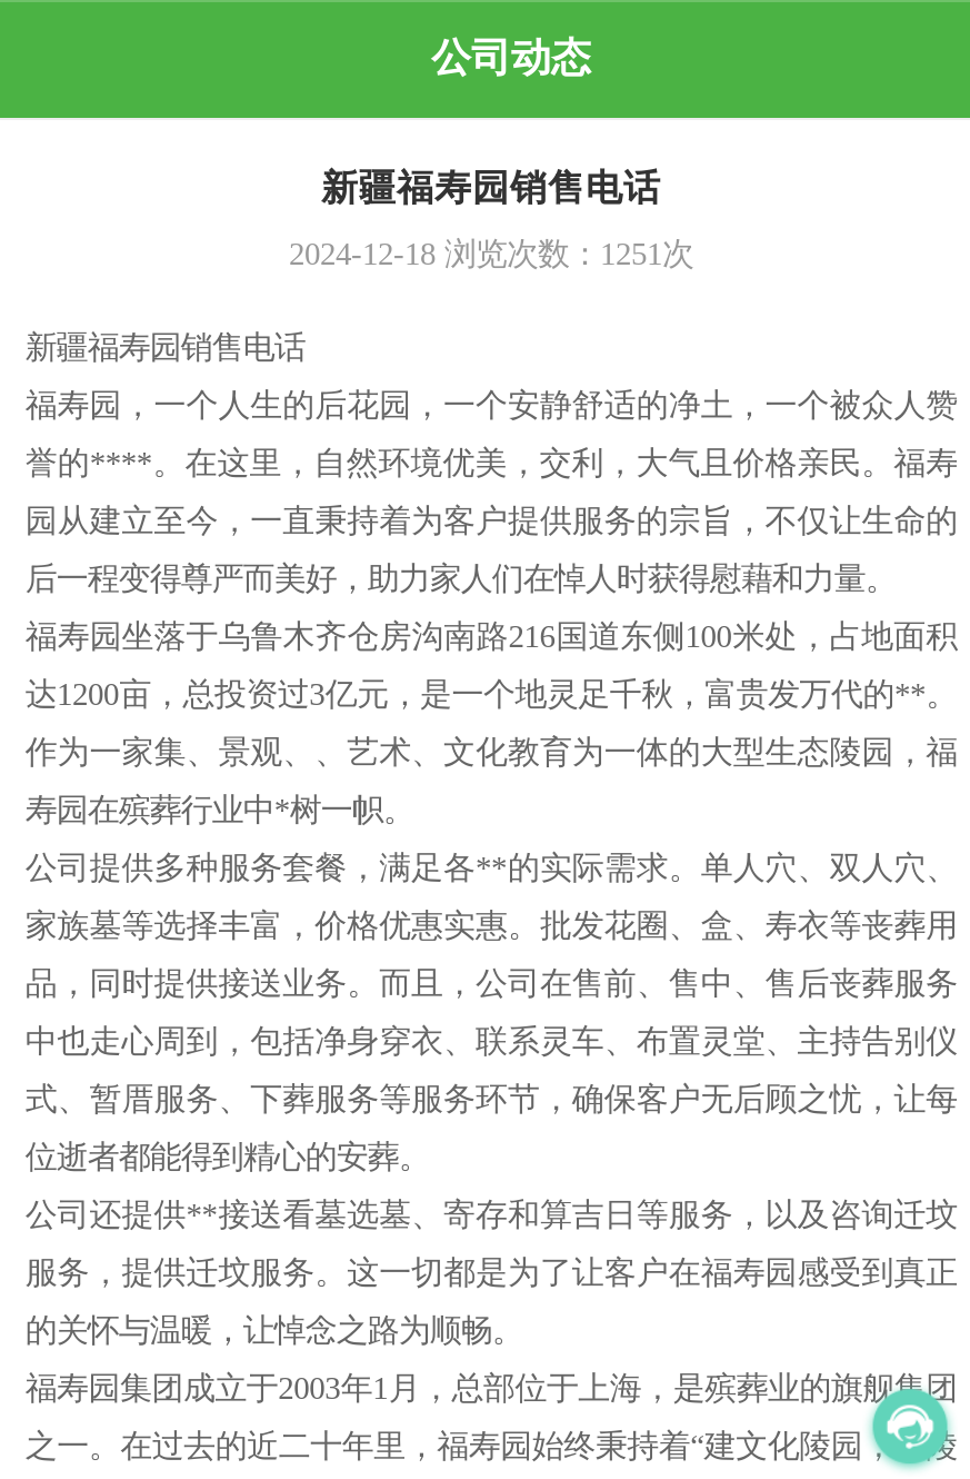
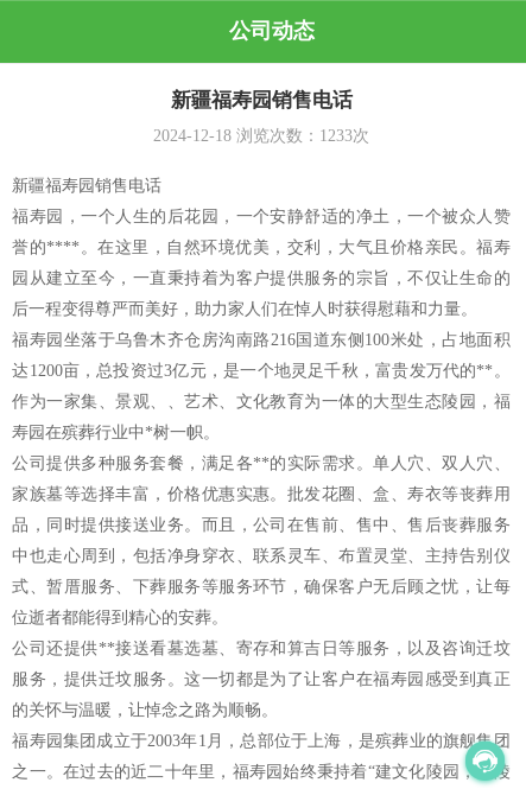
- 2024-12-18浏览次数：1251次
+ 2024-12-18浏览次数：1233次
